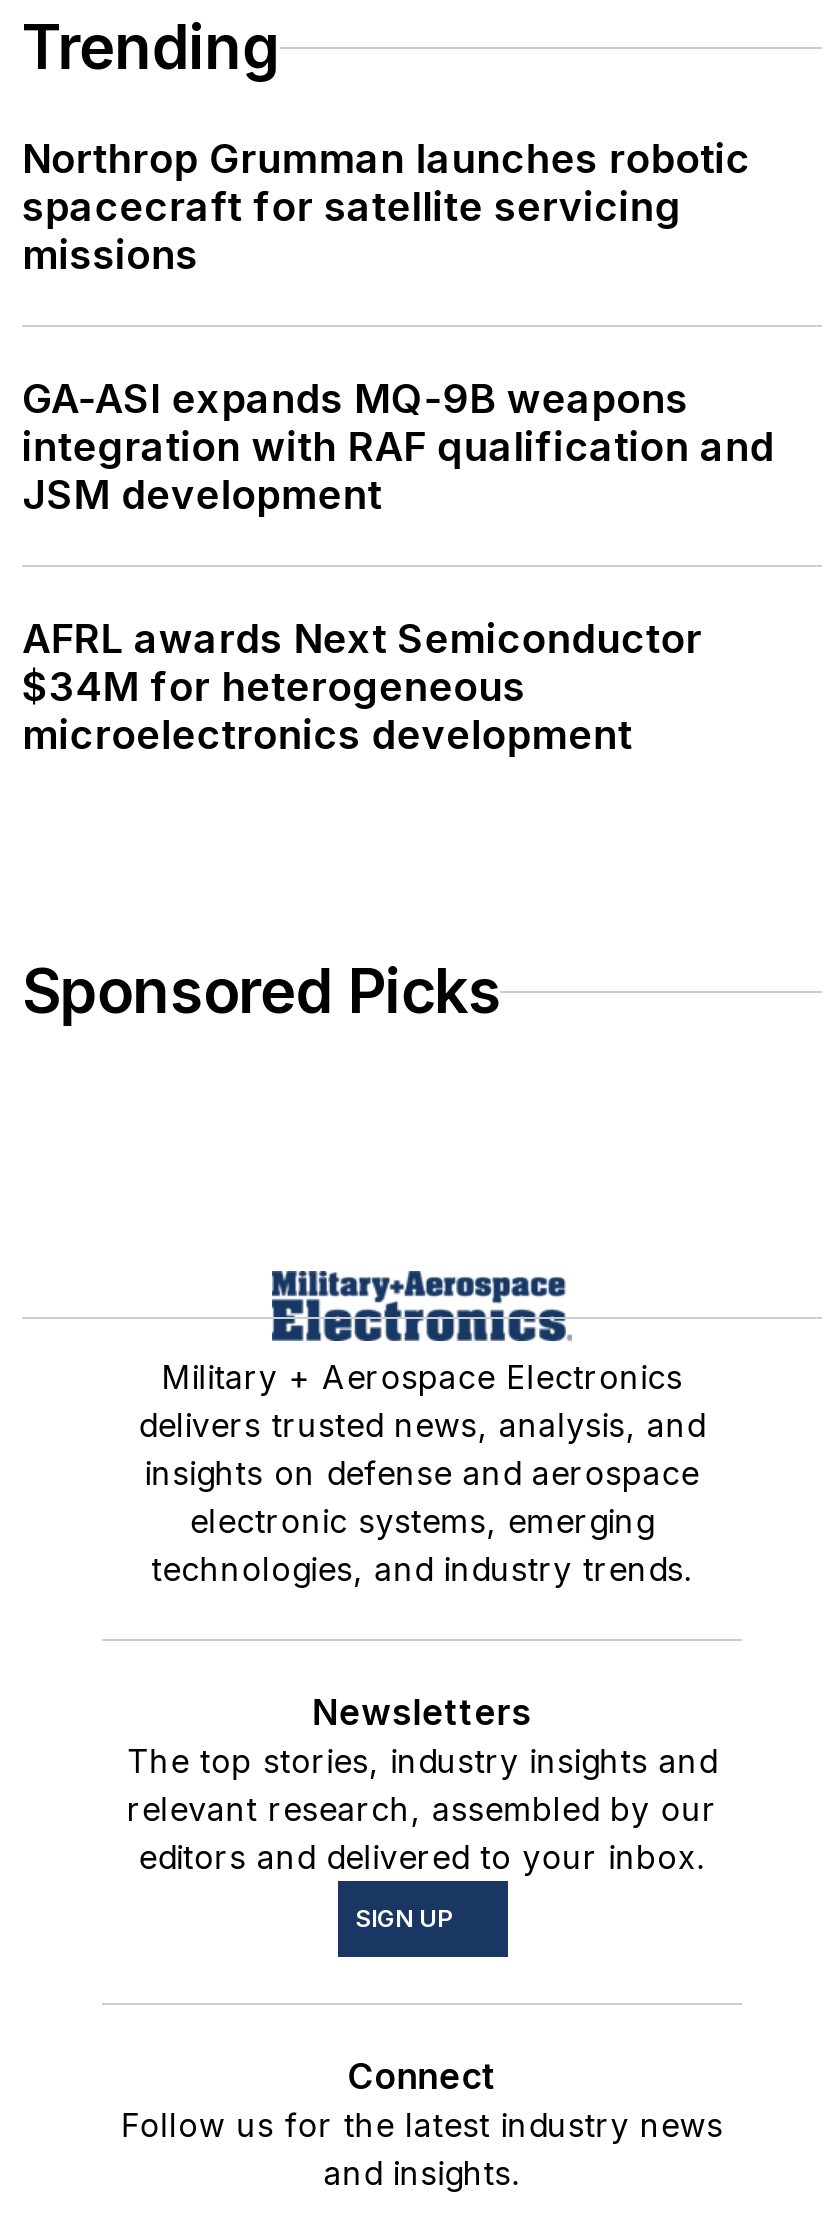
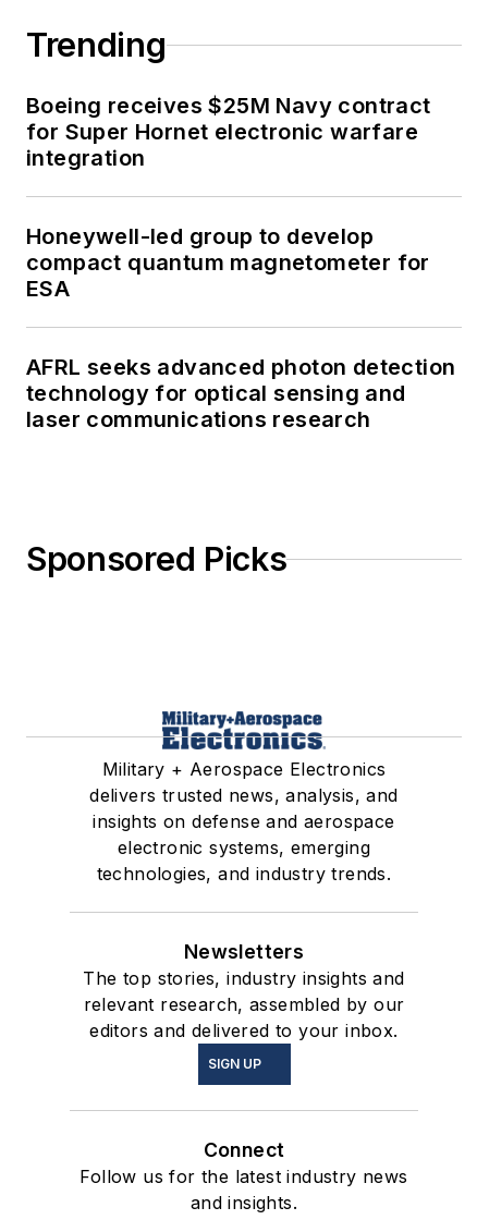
- Northrop Grumman launches robotic
- spacecraft for satellite servicing
- missions
+ Boeing receives $25M Navy contract
+ for Super Hornet electronic warfare
+ integration

- GA-ASI expands MQ-9B weapons
- integration with RAF qualification and
- JSM development
+ Honeywell-led group to develop
+ compact quantum magnetometer for
+ ESA

- AFRL awards Next Semiconductor
- $34M for heterogeneous
- microelectronics development
+ AFRL seeks advanced photon detection
+ technology for optical sensing and
+ laser communications research
